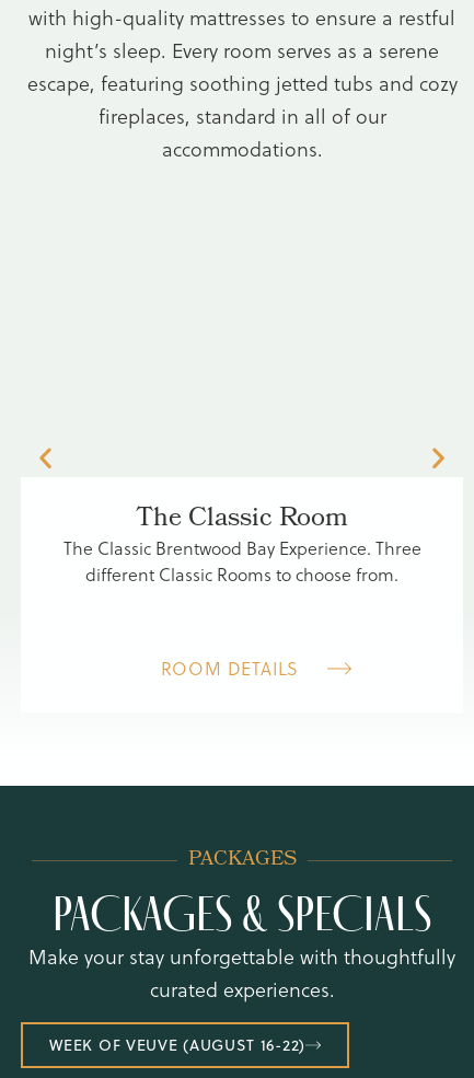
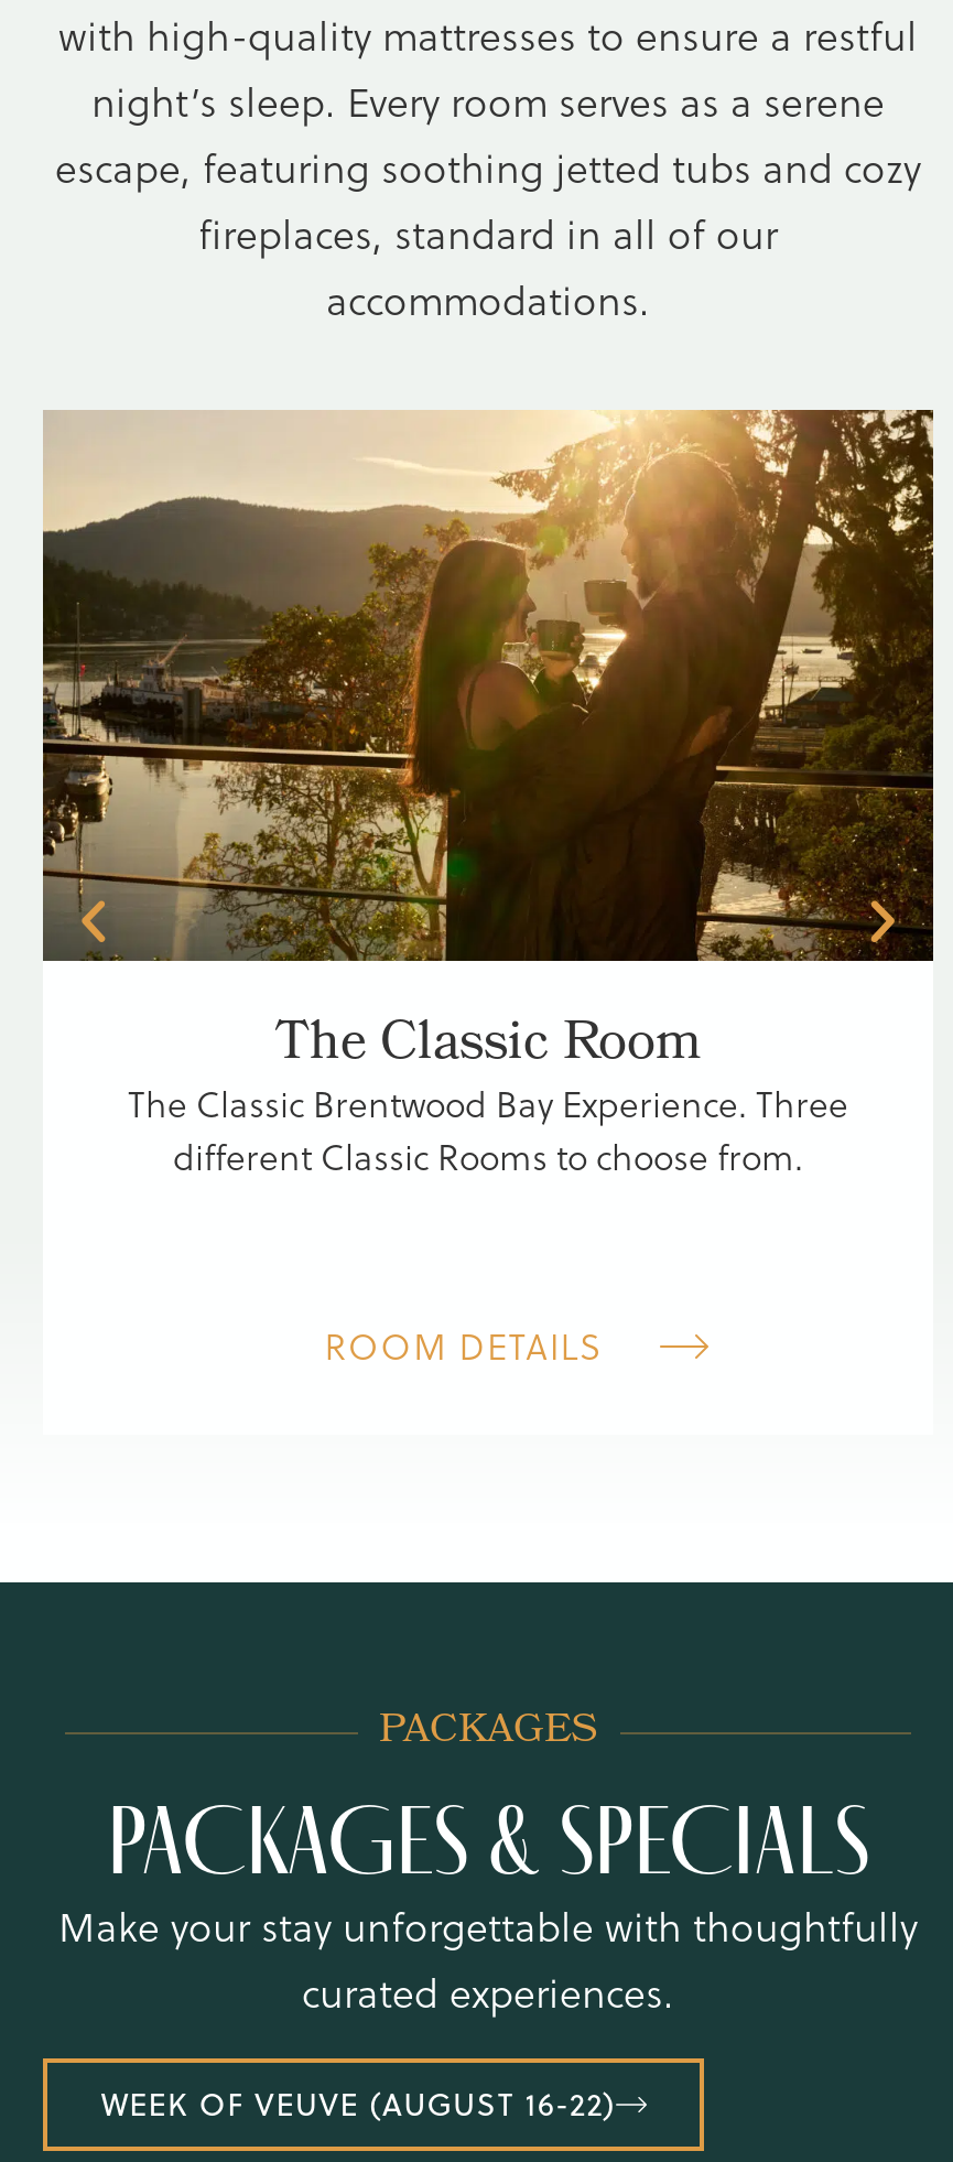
+ [image]
